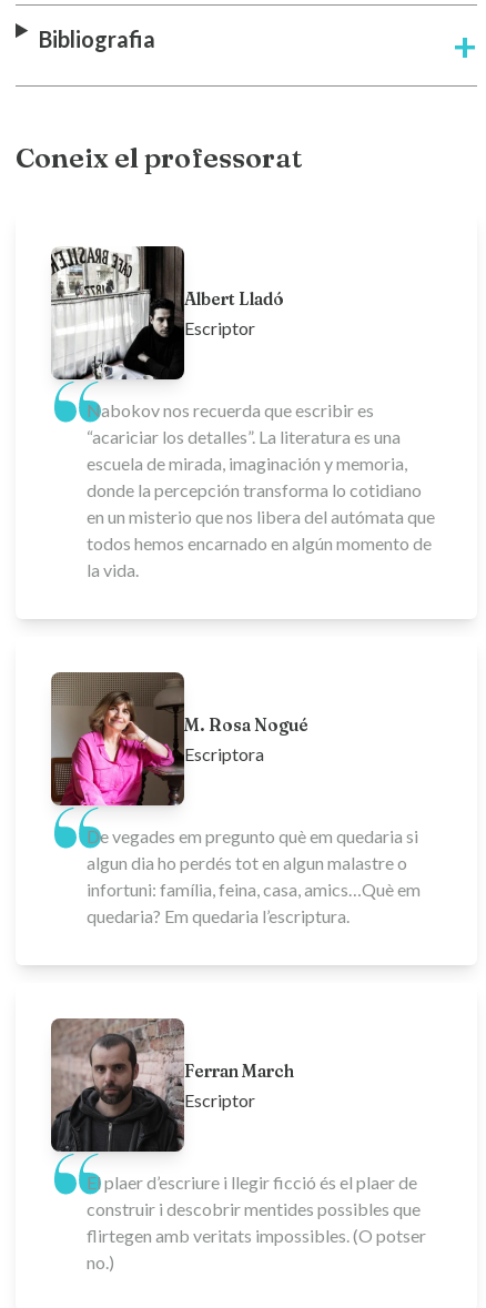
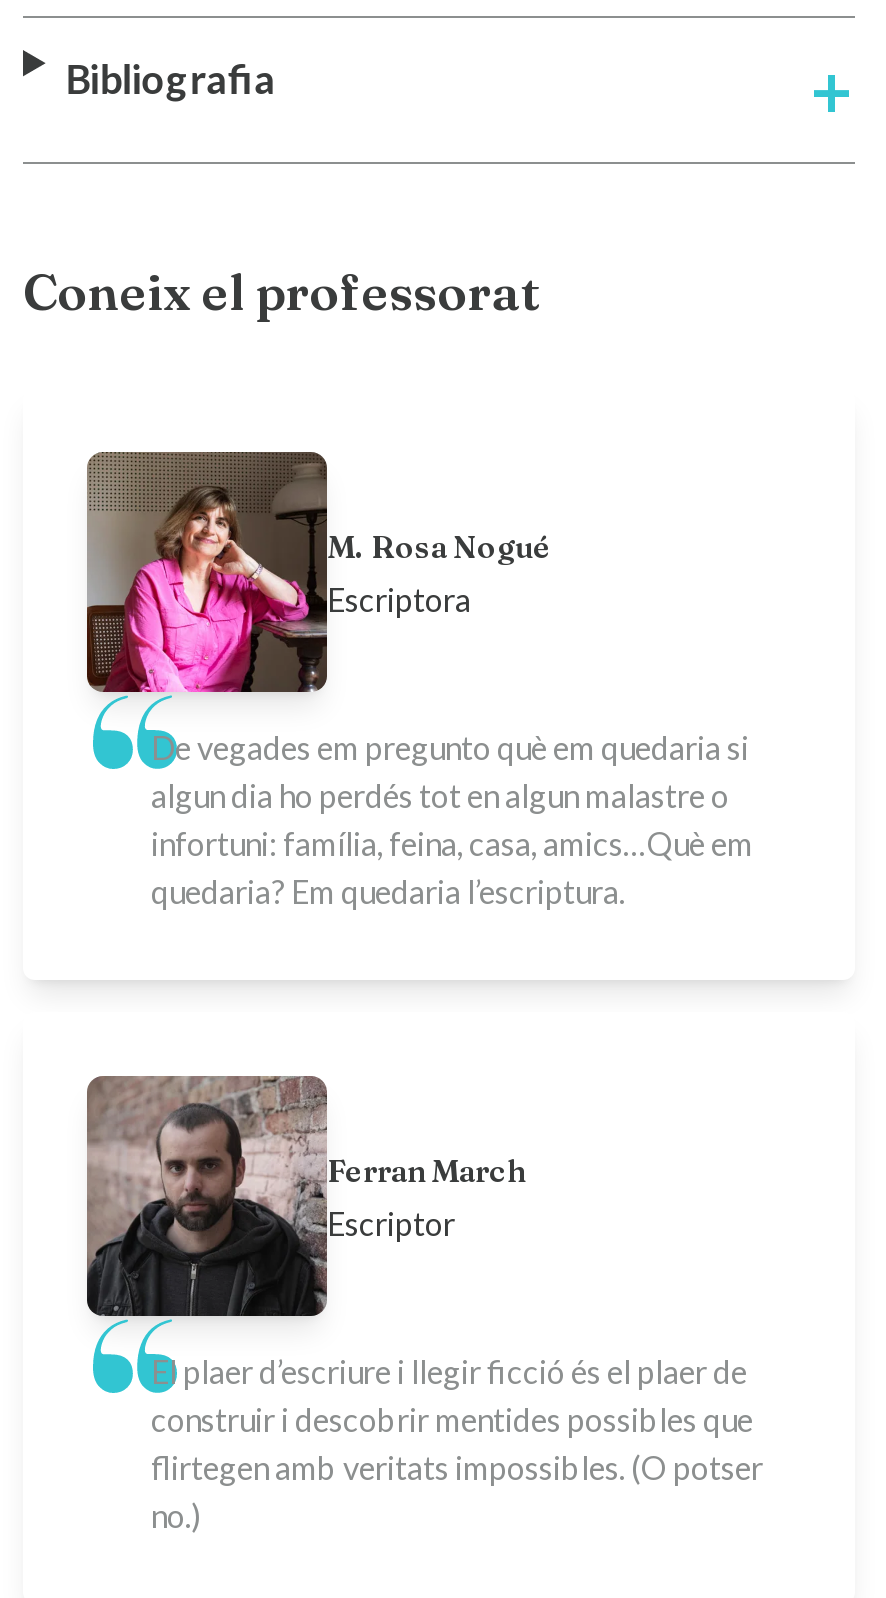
- [image]
- Albert Lladó
- Escriptor

- Nabokov nos recuerda que escribir es
- “acariciar los detalles”. La literatura es una
- escuela de mirada, imaginación y memoria,
- donde la percepción transforma lo cotidiano
- en un misterio que nos libera del autómata que
- todos hemos encarnado en algún momento de
- la vida.
